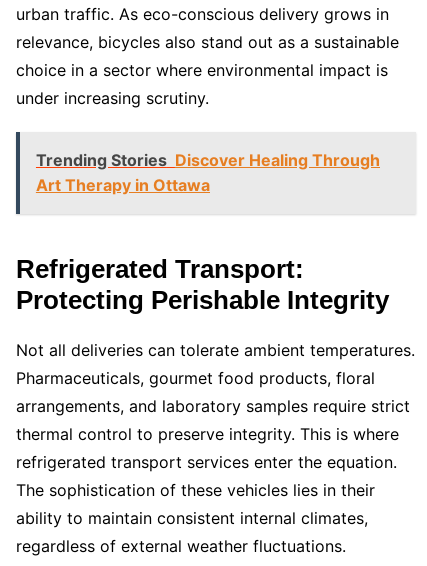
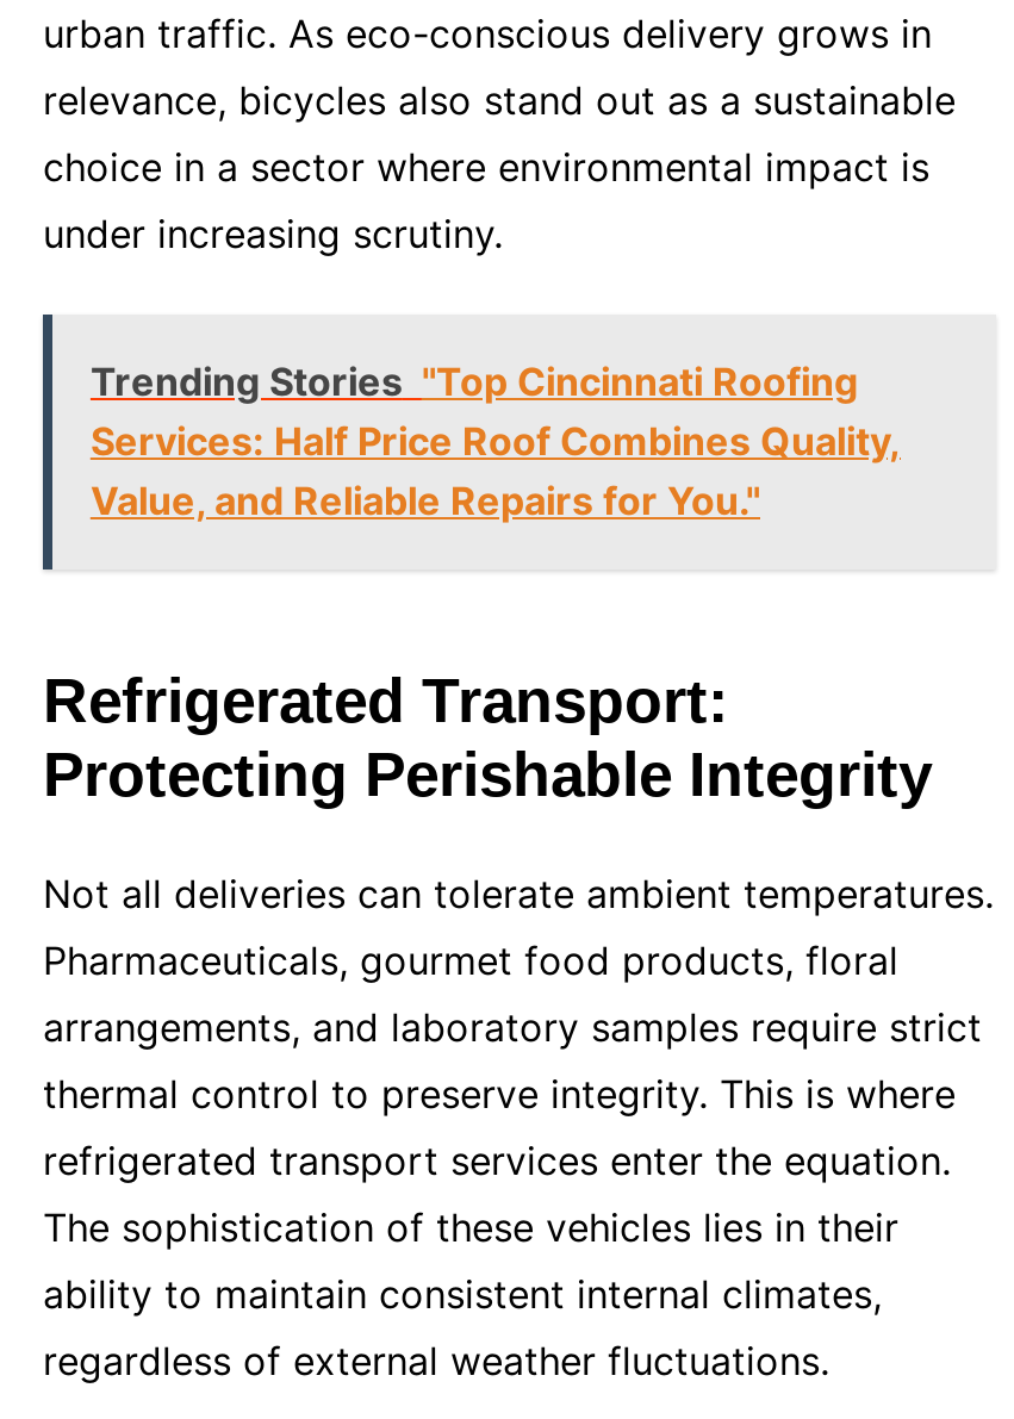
- Trending Stories Discover Healing Through
- Art Therapy in Ottawa
+ Trending Stories "Top Cincinnati Roofing
+ Services: Half Price Roof Combines Quality,
+ Value, and Reliable Repairs for You."
